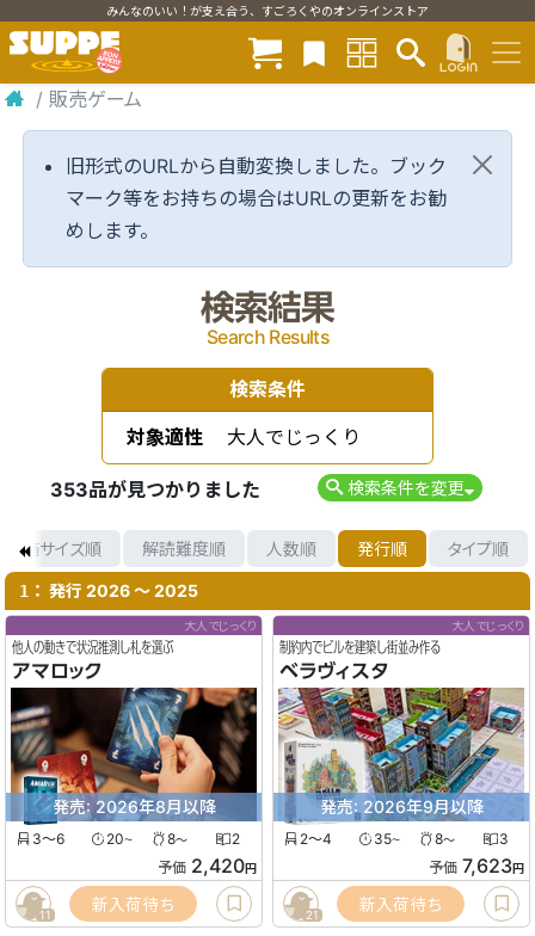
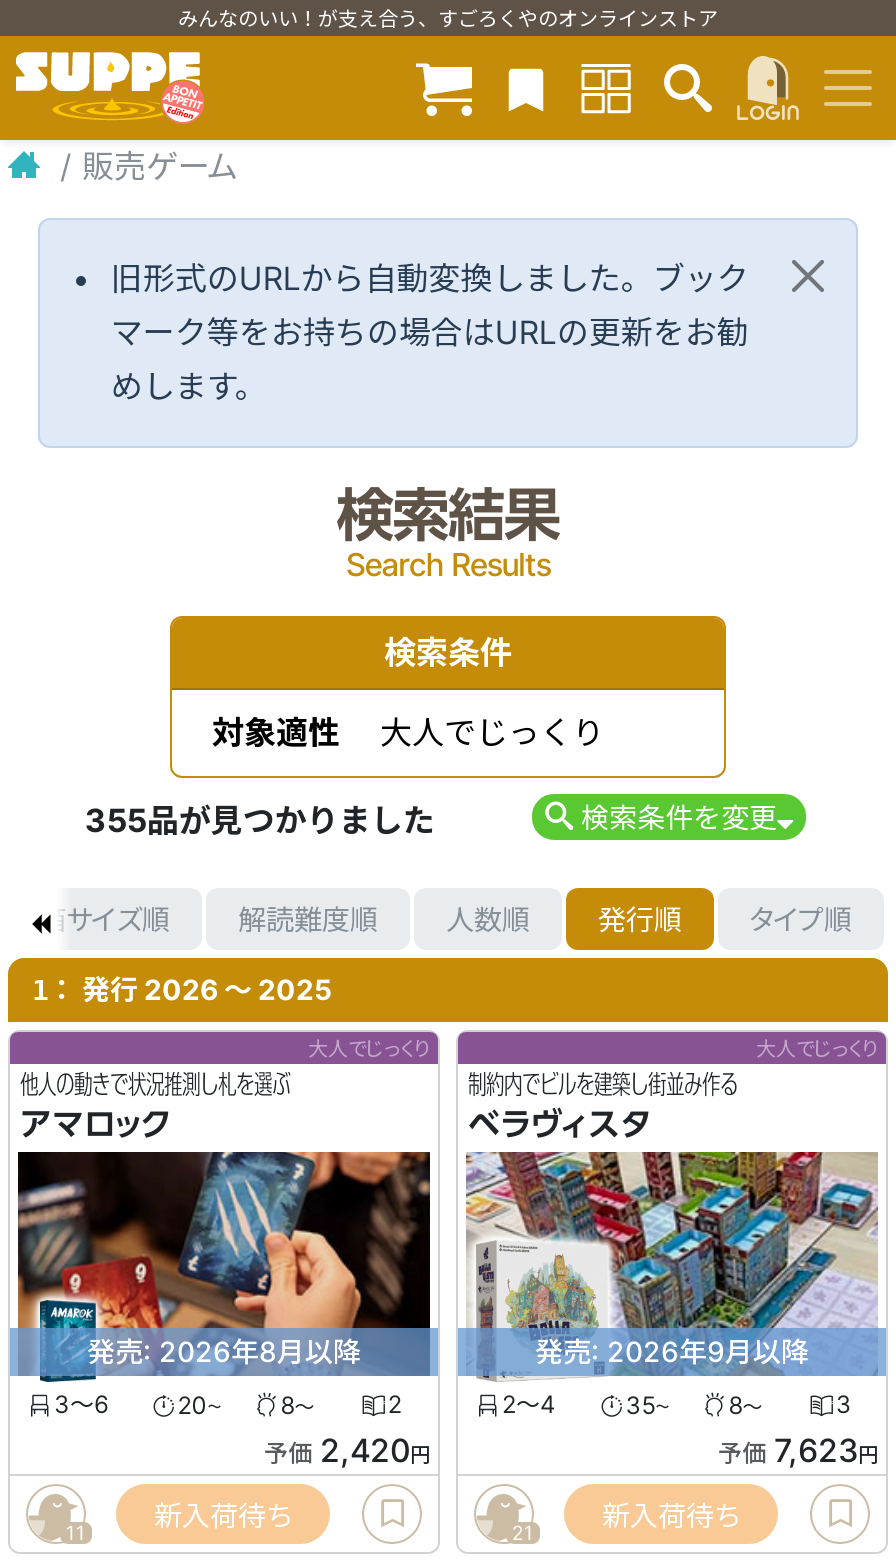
- 353品が見つかりました
+ 355品が見つかりました
